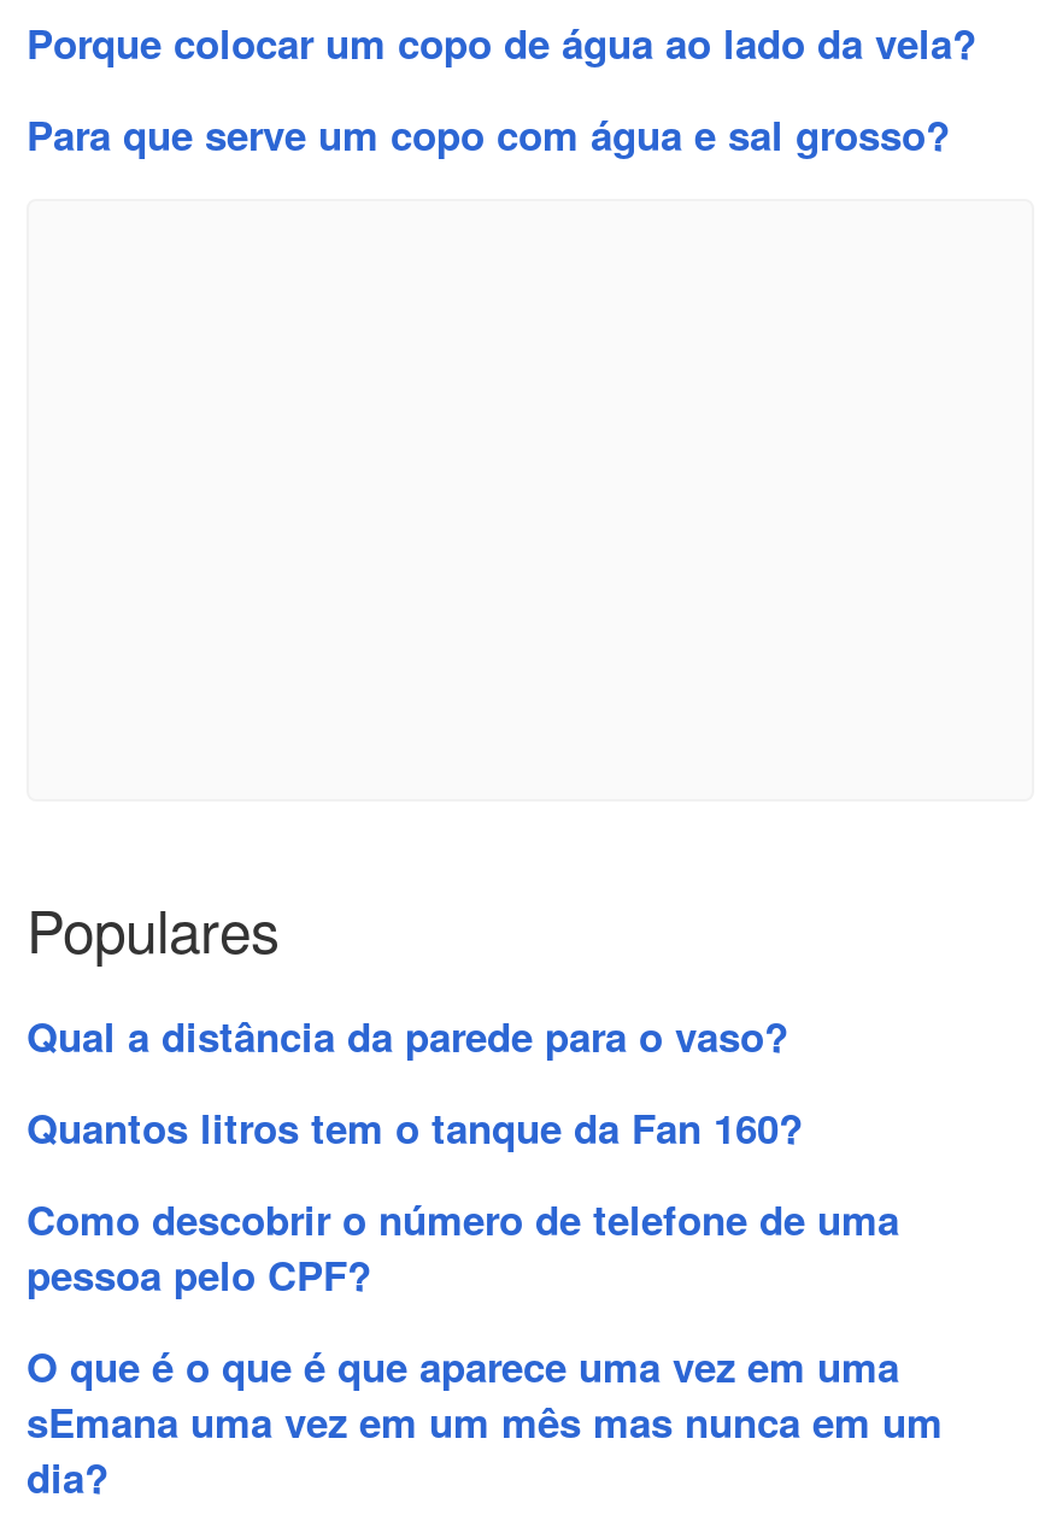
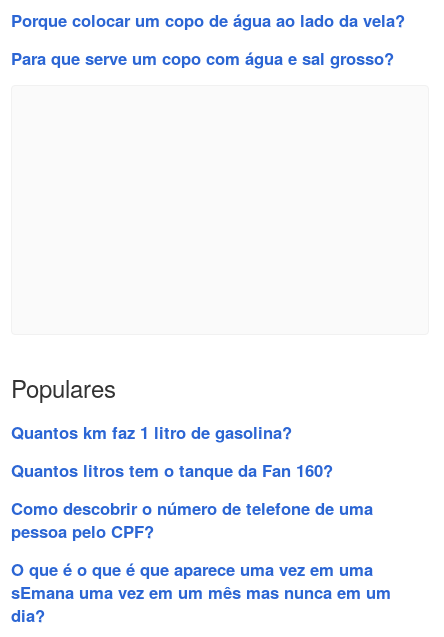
- Qual a distância da parede para o vaso?
+ Quantos km faz 1 litro de gasolina?
